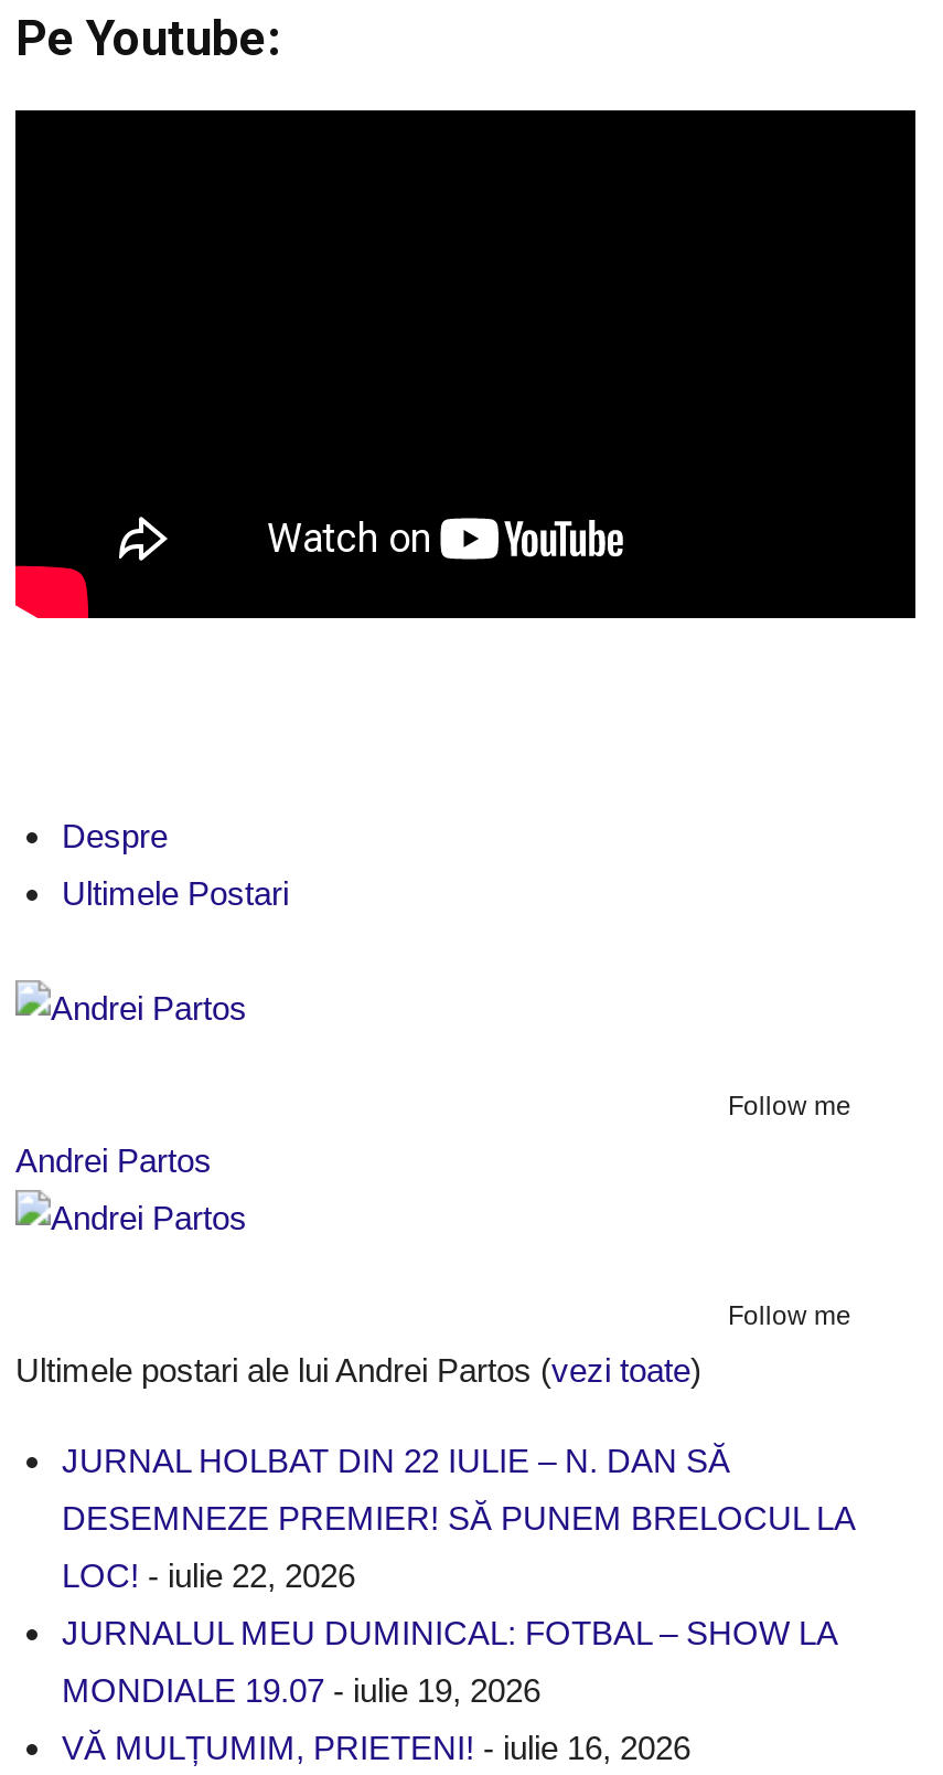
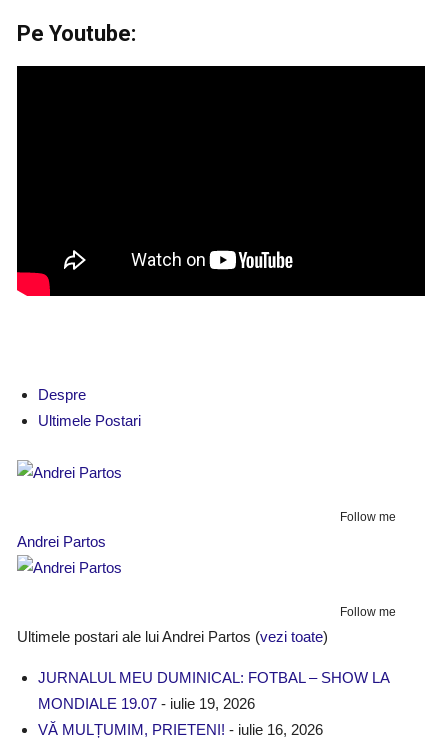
- JURNAL HOLBAT DIN 22 IULIE – N. DAN SĂ
- DESEMNEZE PREMIER! SĂ PUNEM BRELOCUL LA
- LOC! - iulie 22, 2026
